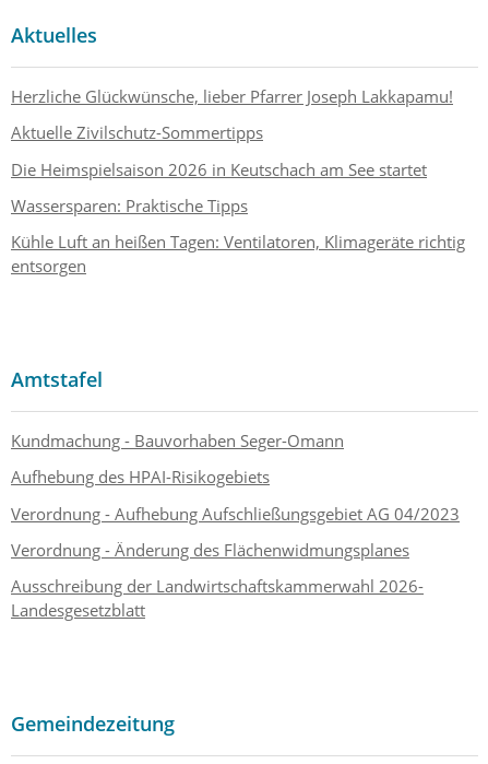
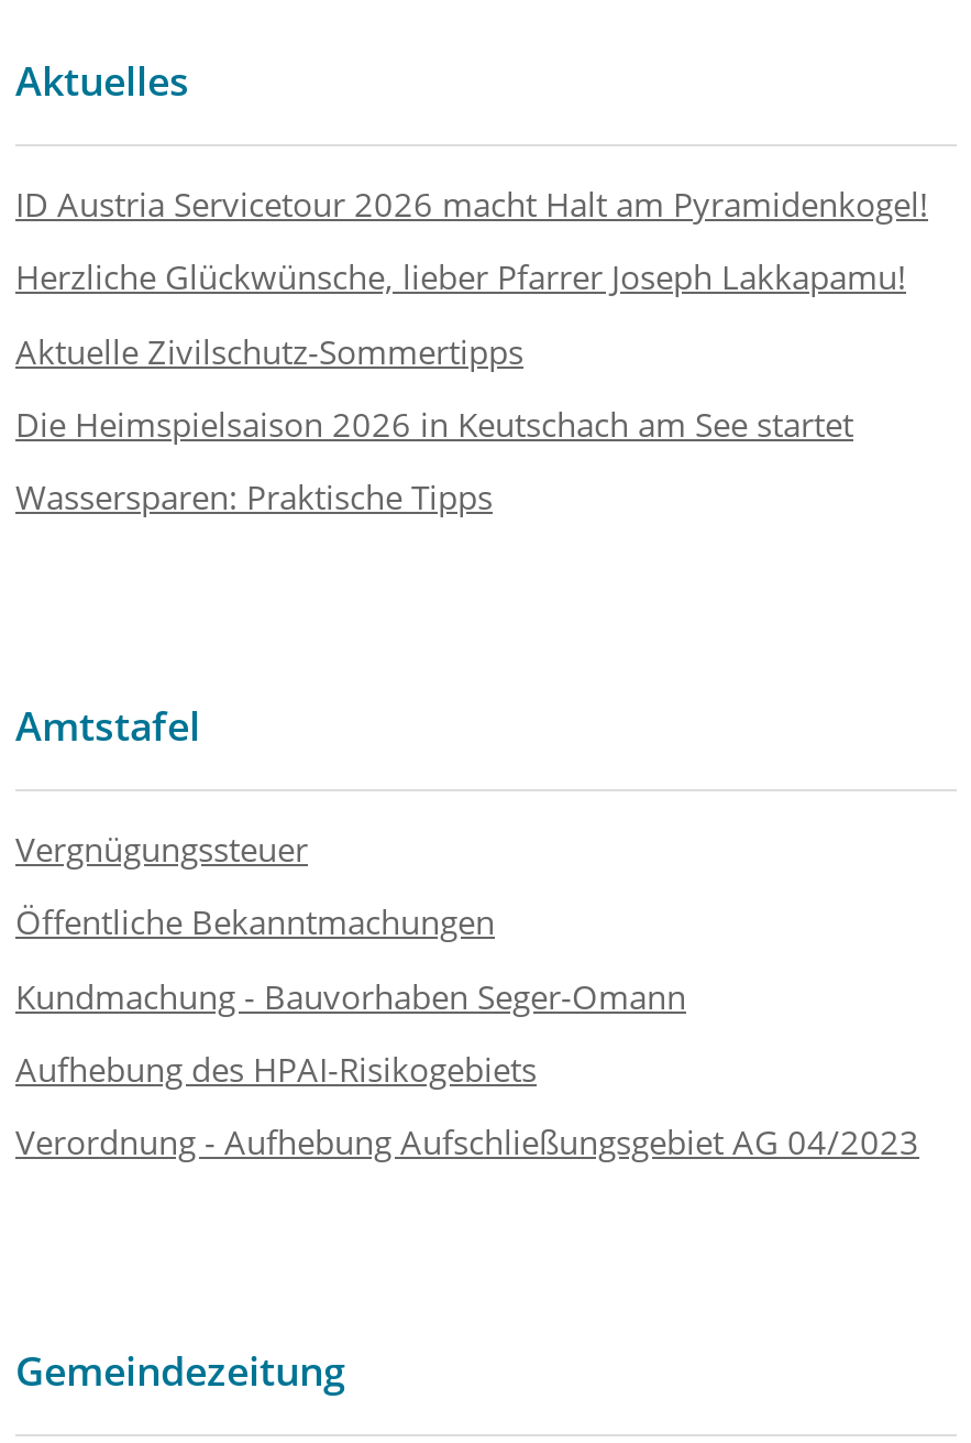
+ ID Austria Servicetour 2026 macht Halt am Pyramidenkogel!

moved down: Herzliche Glückwünsche, lieber Pfarrer Joseph Lakkapamu! | Aktuelle Zivilschutz-Sommertipps | Die Heimspielsaison 2026 in Keutschach am See startet | Wassersparen: Praktische Tipps

- Kühle Luft an heißen Tagen: Ventilatoren, Klimageräte richtig
- entsorgen

+ Vergnügungssteuer
+ Öffentliche Bekanntmachungen

moved down: Kundmachung - Bauvorhaben Seger-Omann | Aufhebung des HPAI-Risikogebiets | Verordnung - Aufhebung Aufschließungsgebiet AG 04/2023

- Verordnung - Änderung des Flächenwidmungsplanes
- Ausschreibung der Landwirtschaftskammerwahl 2026-
- Landesgesetzblatt
